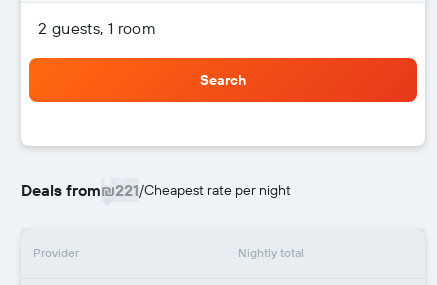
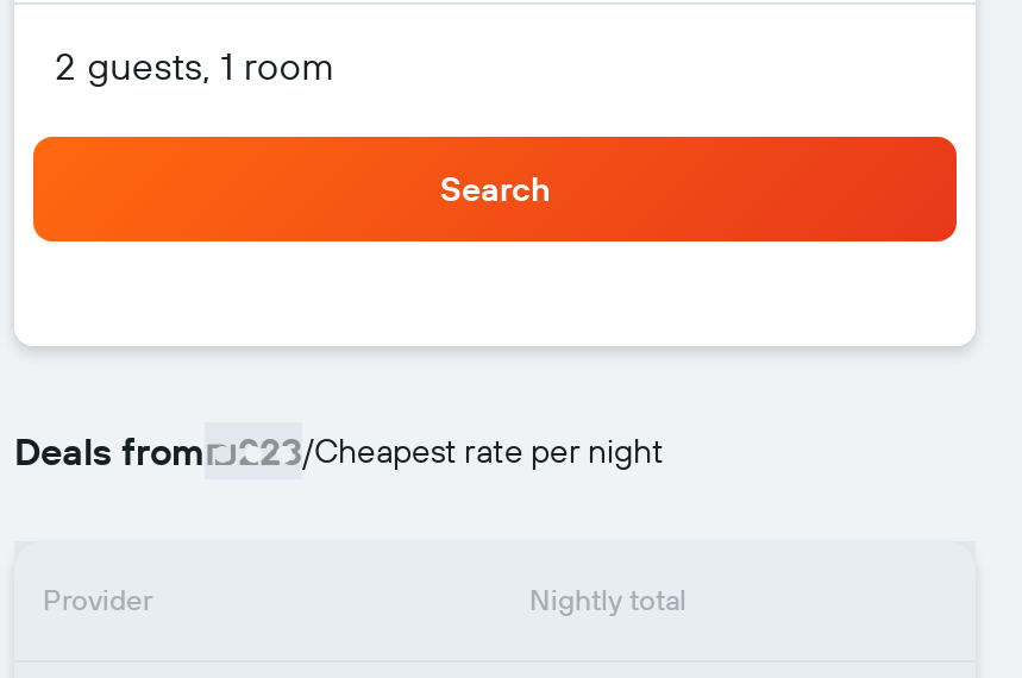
- Deals from₪221/Cheapest rate per night
+ Deals from₪223/Cheapest rate per night
